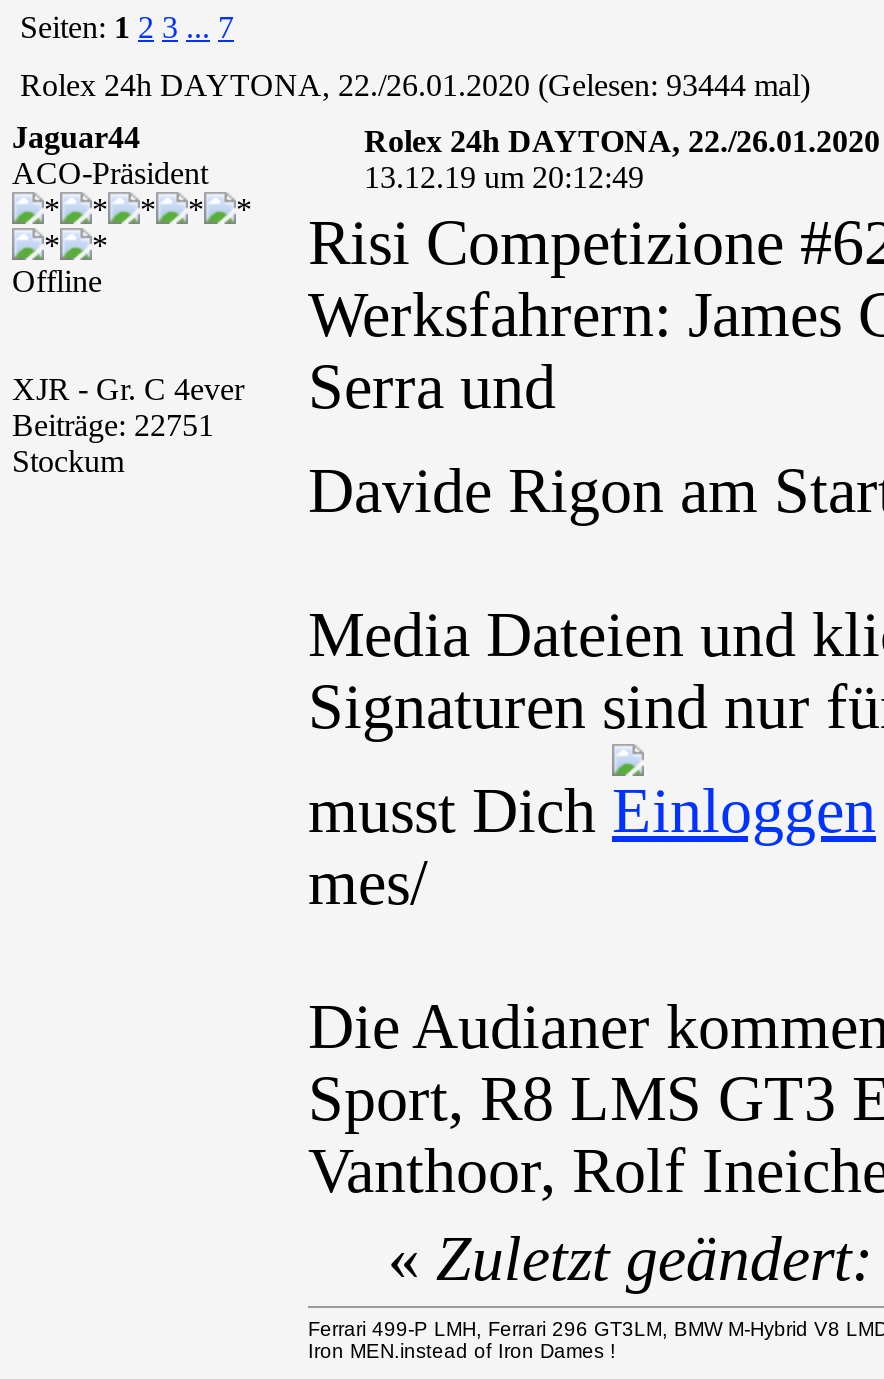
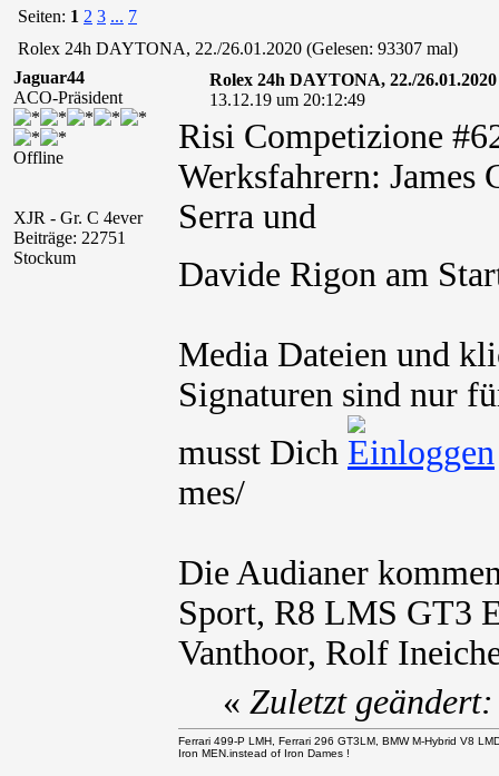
- Rolex 24h DAYTONA, 22./26.01.2020 (Gelesen: 93444 mal)
+ Rolex 24h DAYTONA, 22./26.01.2020 (Gelesen: 93307 mal)
